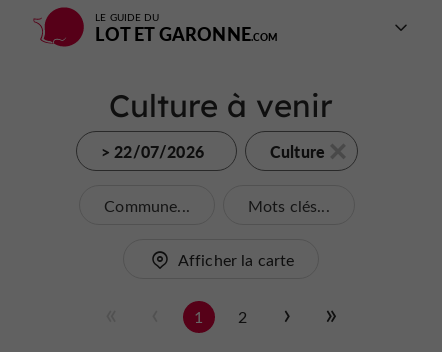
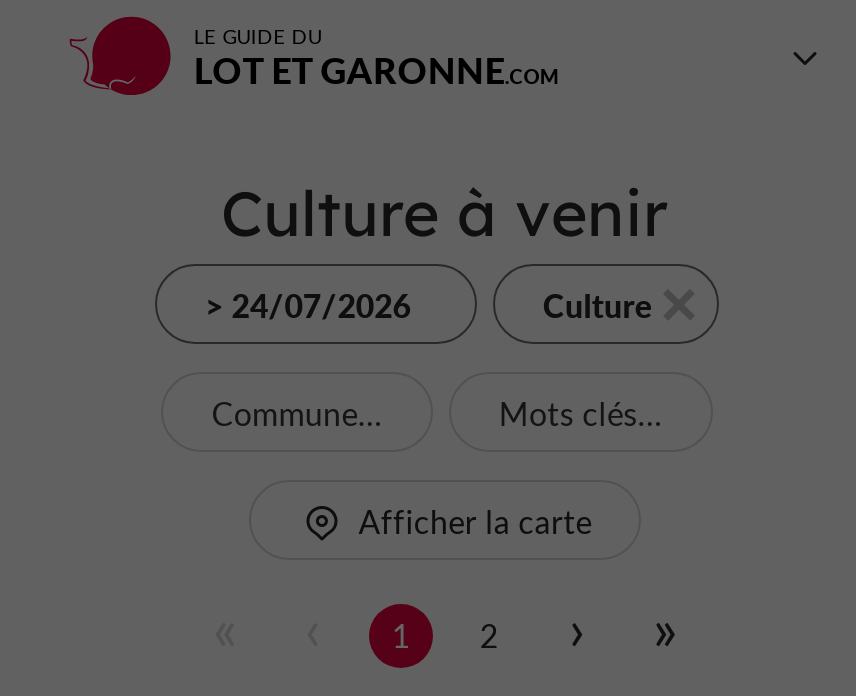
- > 22/07/2026
+ > 24/07/2026
